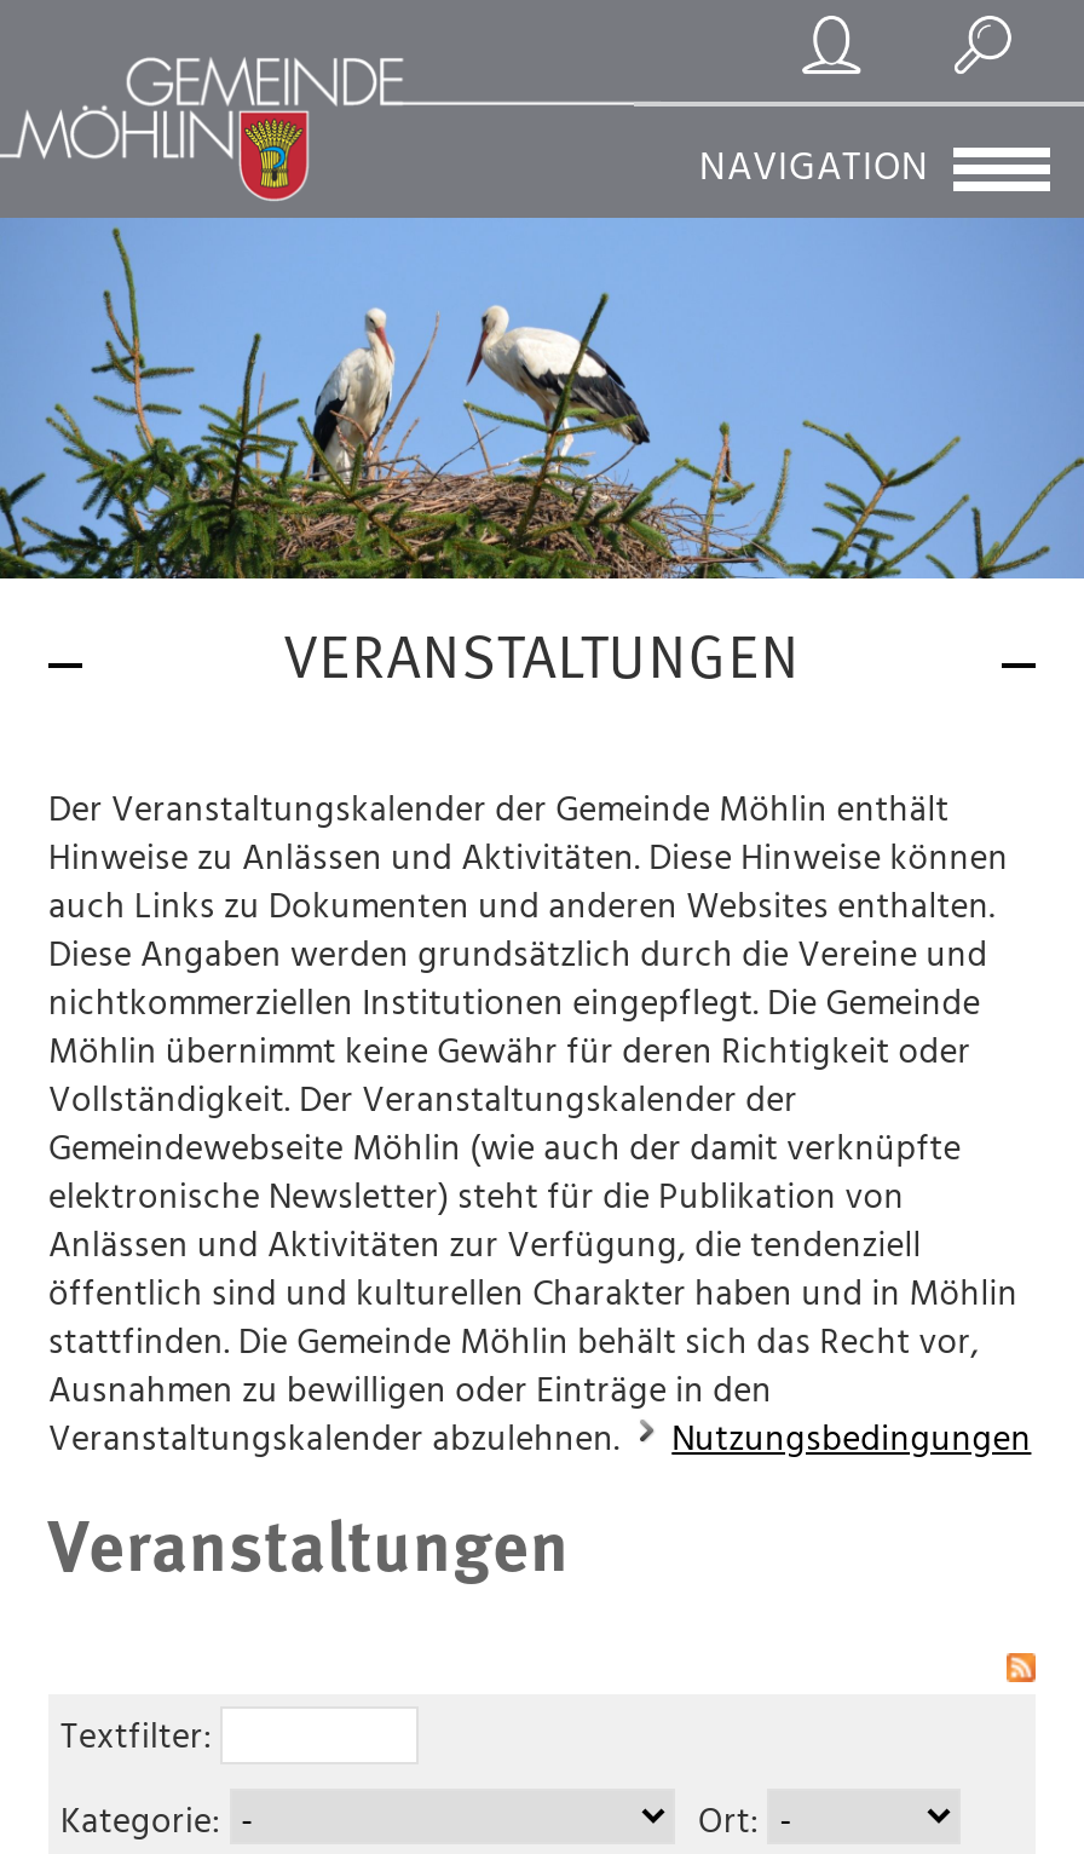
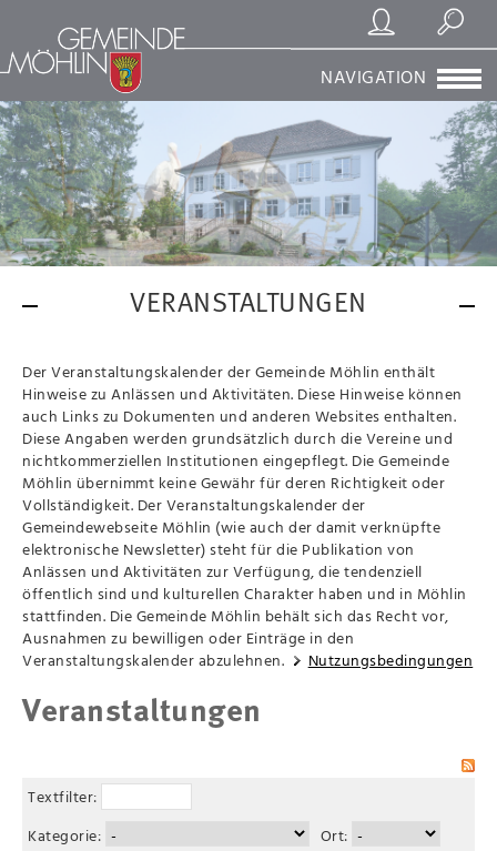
- [image]
+ [image]
